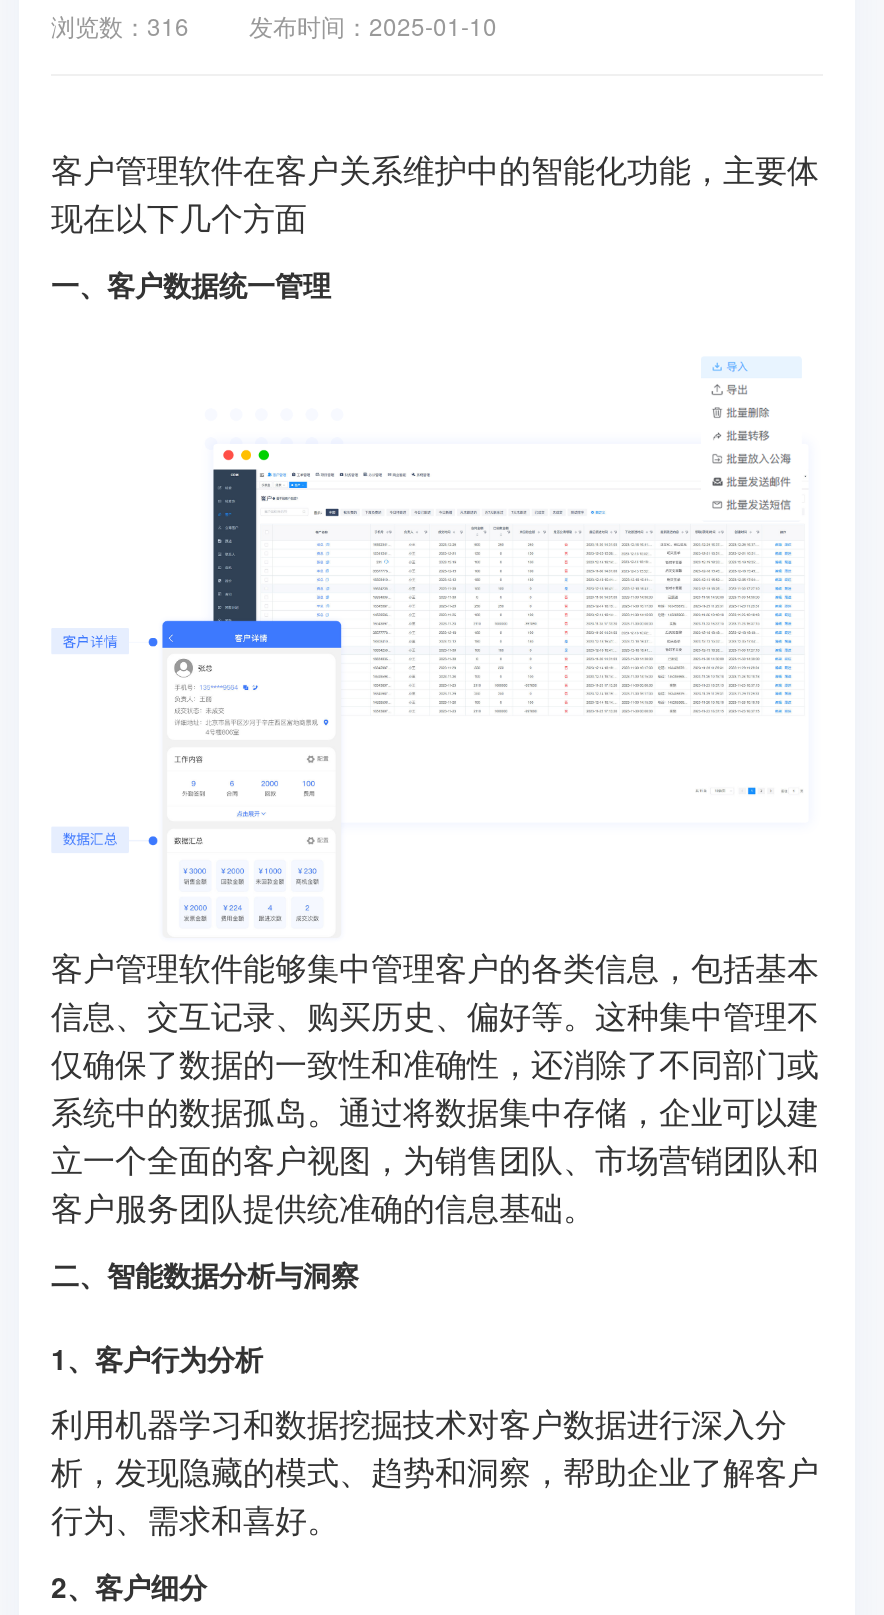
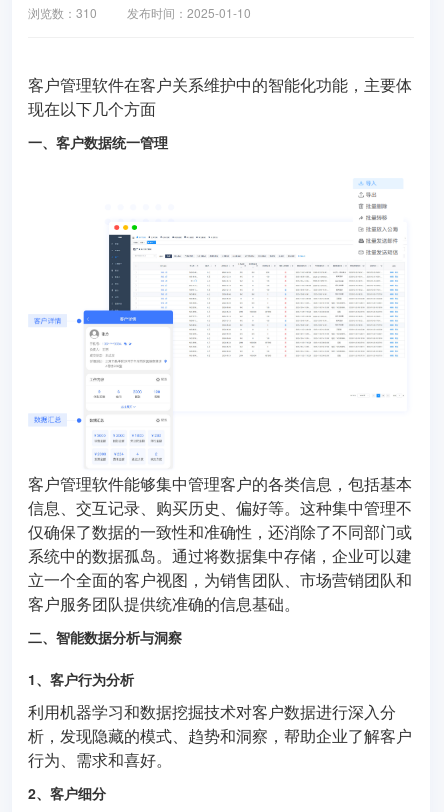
- 浏览数：316 发布时间：2025-01-10
+ 浏览数：310 发布时间：2025-01-10
